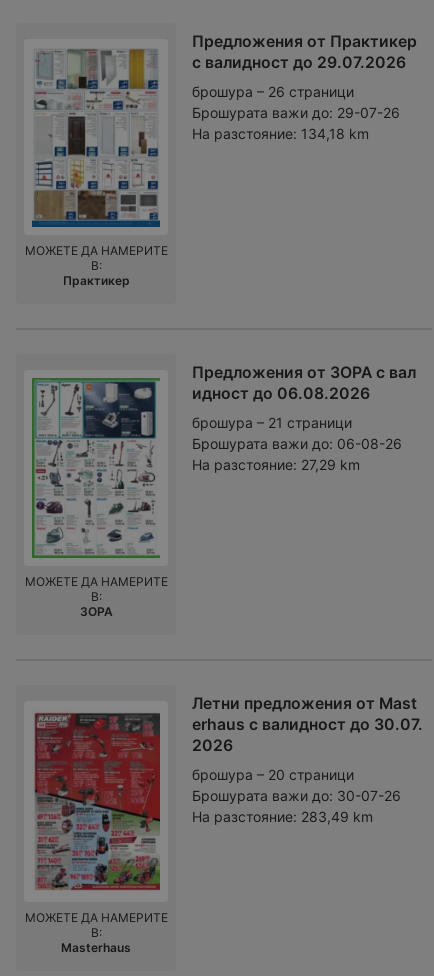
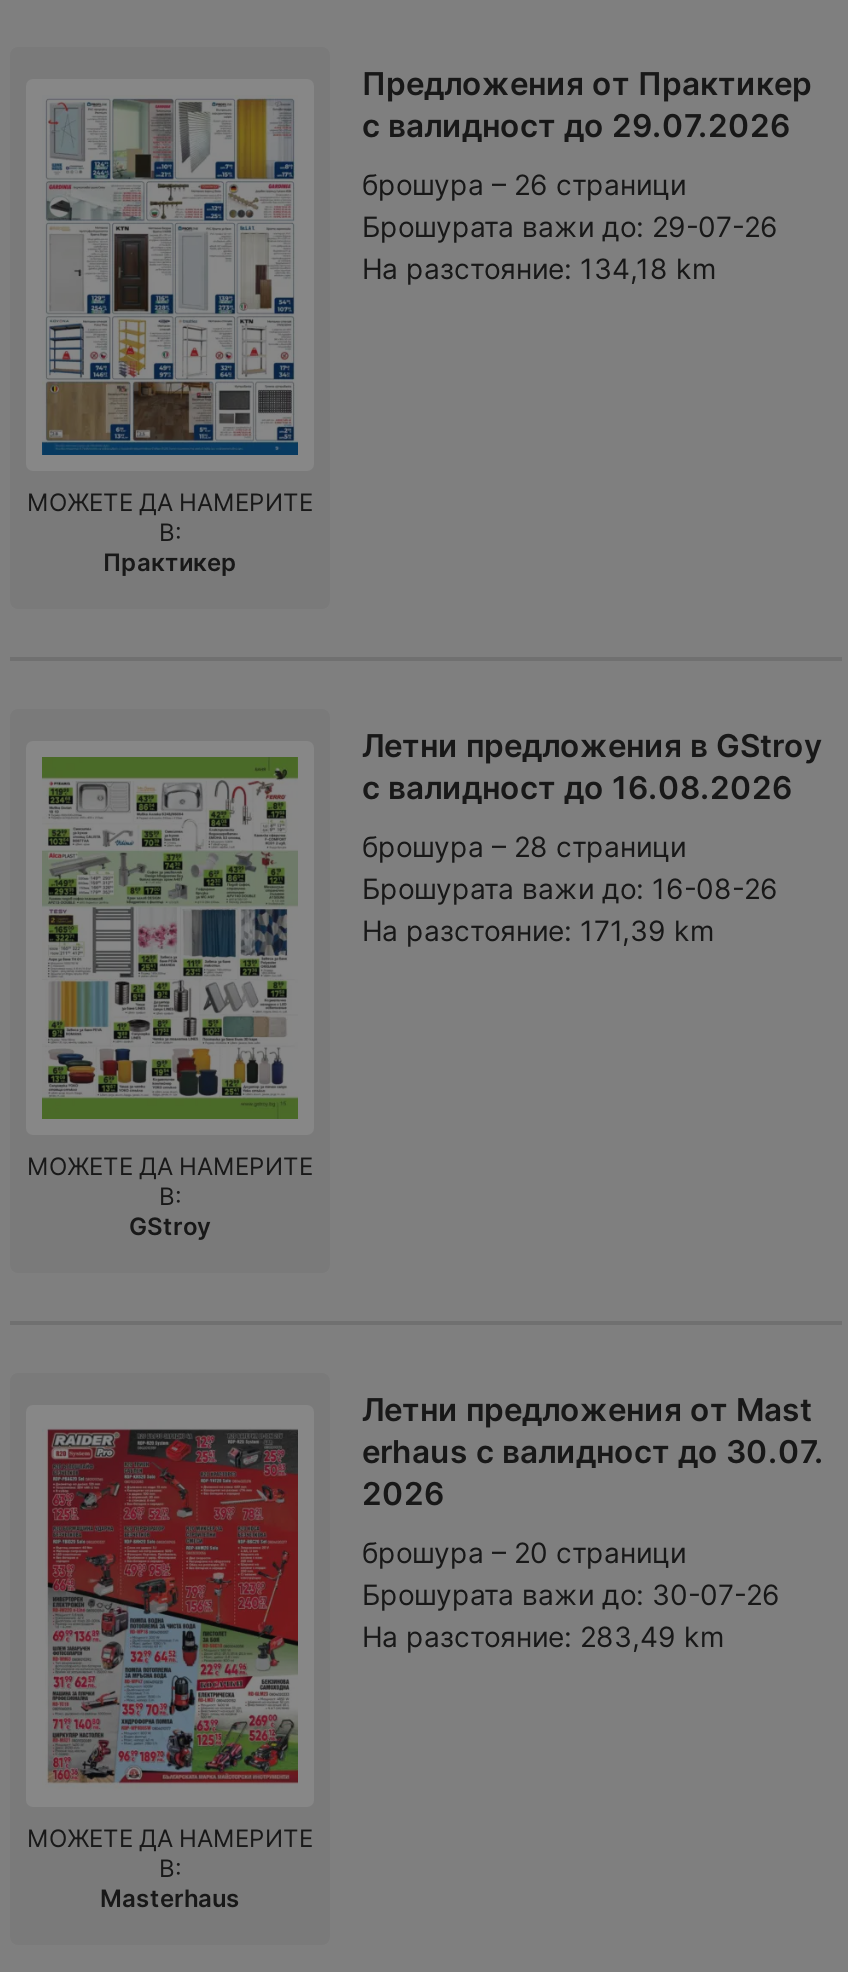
- [image]
- Предложения от ЗОРА с вал
- идност до 06.08.2026
+ [image]
+ Летни предложения в GStroy
+ с валидност до 16.08.2026

- брошура – 21 страници
- Брошурата важи до: 06-08-26
- На разстояние: 27,29 km
+ брошура – 28 страници
+ Брошурата важи до: 16-08-26
+ На разстояние: 171,39 km

- ЗОРА
+ GStroy
